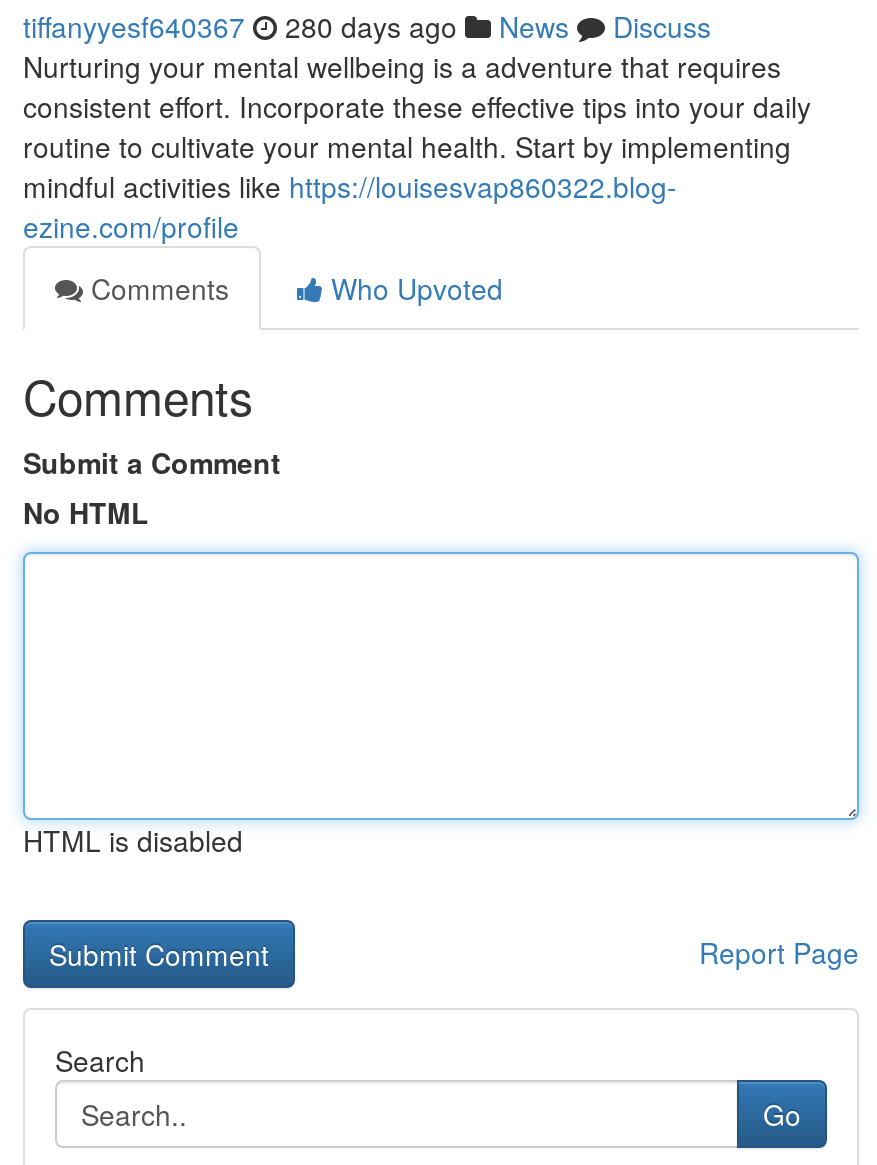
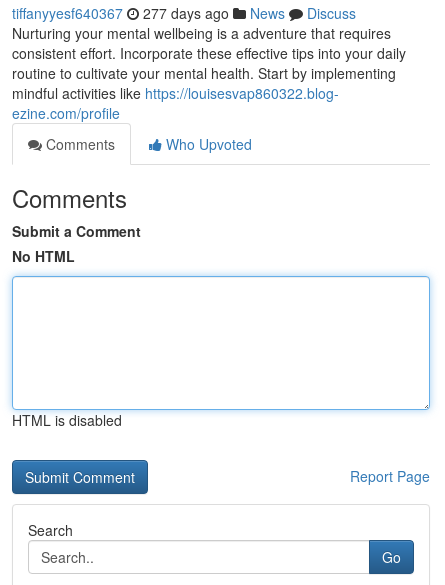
- tiffanyyesf640367 280 days ago News Discuss
+ tiffanyyesf640367 277 days ago News Discuss
